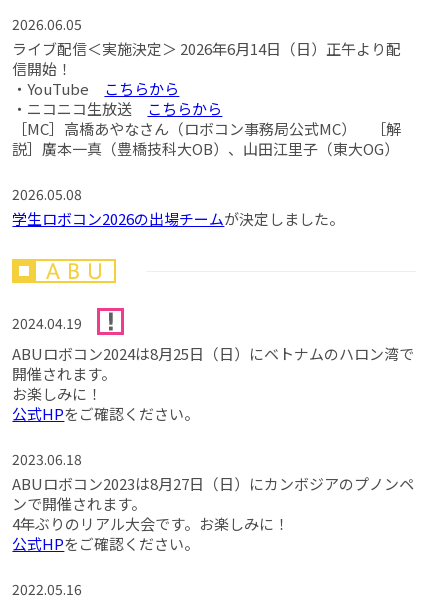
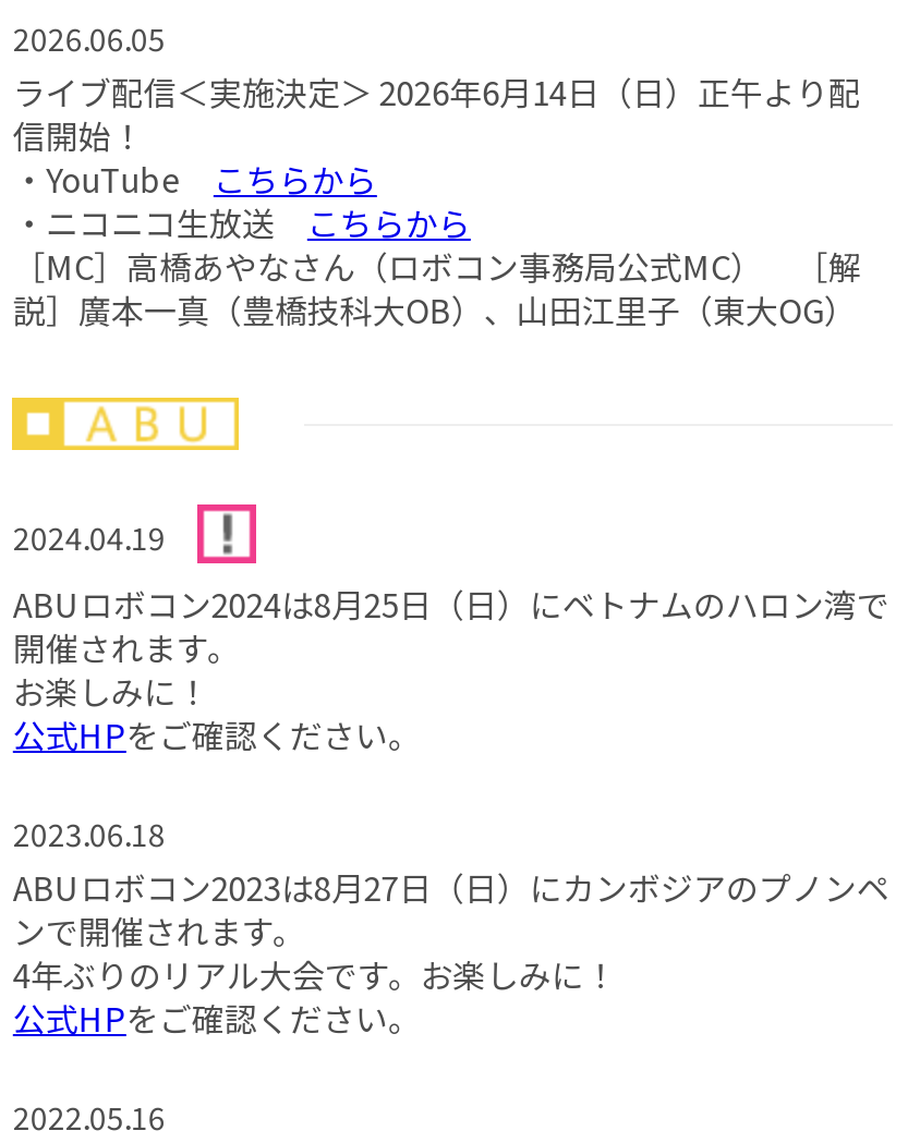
- 2026.05.08
- 学生ロボコン2026の出場チームが決定しました。
